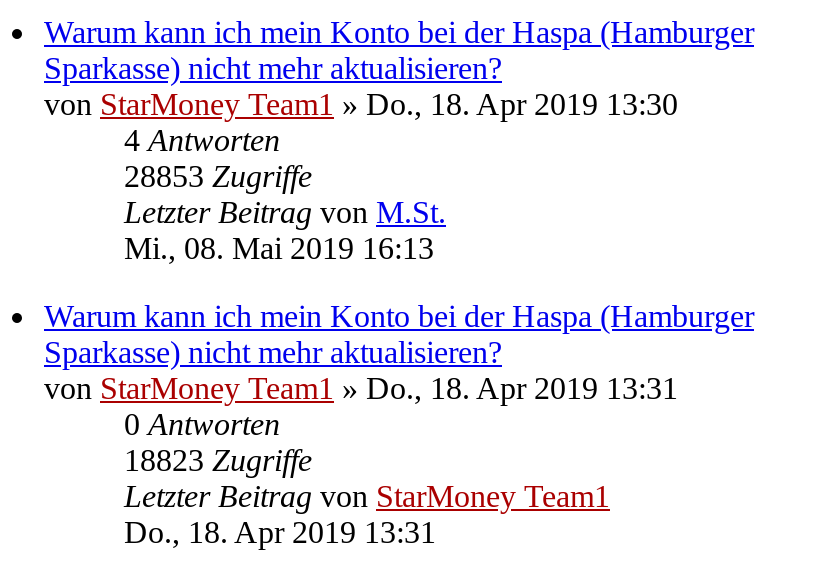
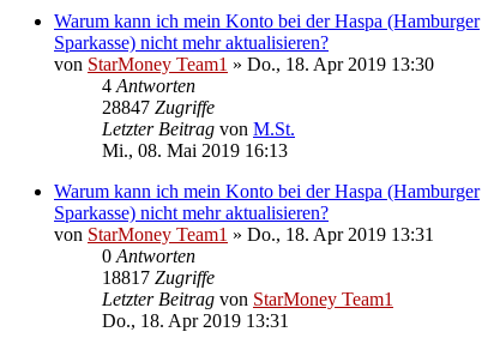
- 28853 Zugriffe
+ 28847 Zugriffe

- 18823 Zugriffe
+ 18817 Zugriffe
